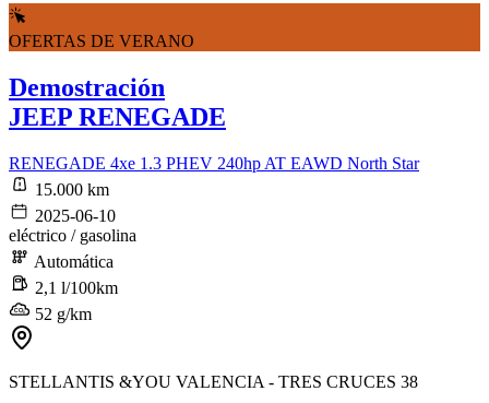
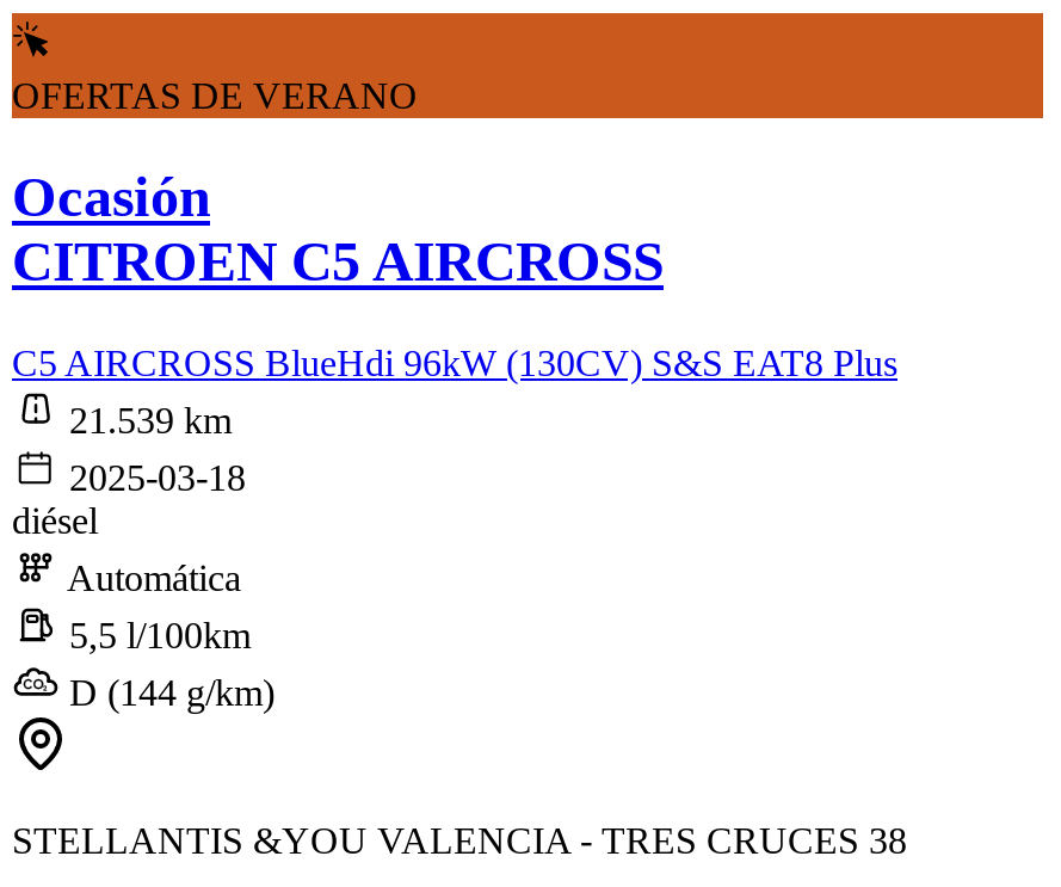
- Demostración
- JEEP RENEGADE
+ Ocasión
+ CITROEN C5 AIRCROSS

- RENEGADE 4xe 1.3 PHEV 240hp AT EAWD North Star
- 15.000 km
- 2025-06-10
- eléctrico / gasolina
+ C5 AIRCROSS BlueHdi 96kW (130CV) S&S EAT8 Plus
+ 21.539 km
+ 2025-03-18
+ diésel

- 2,1 l/100km
- 52 g/km
+ 5,5 l/100km
+ D (144 g/km)
